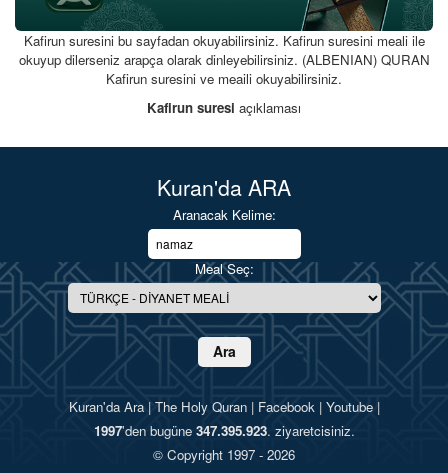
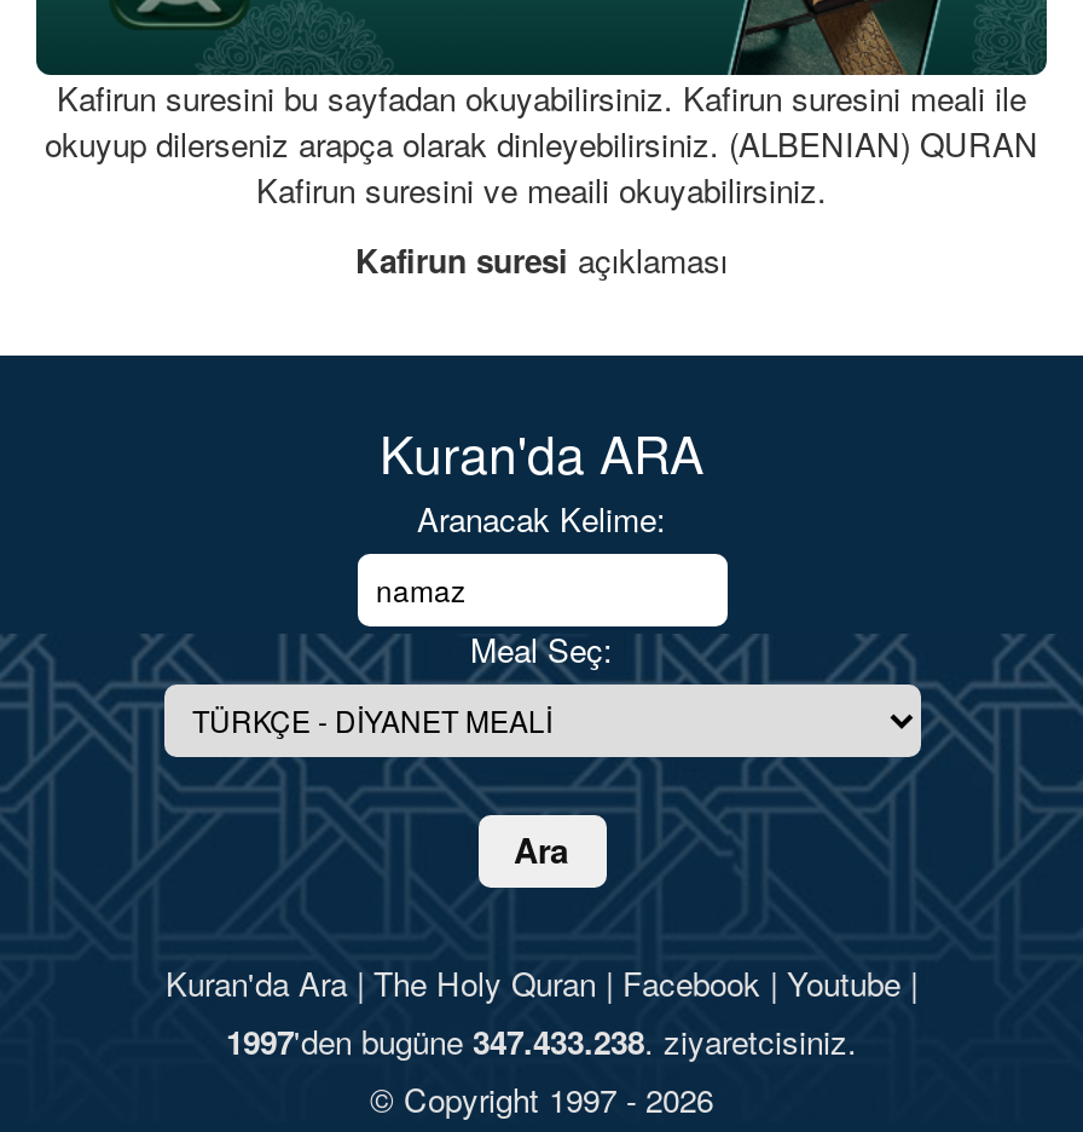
- 1997'den bugüne 347.395.923. ziyaretcisiniz.
+ 1997'den bugüne 347.433.238. ziyaretcisiniz.
